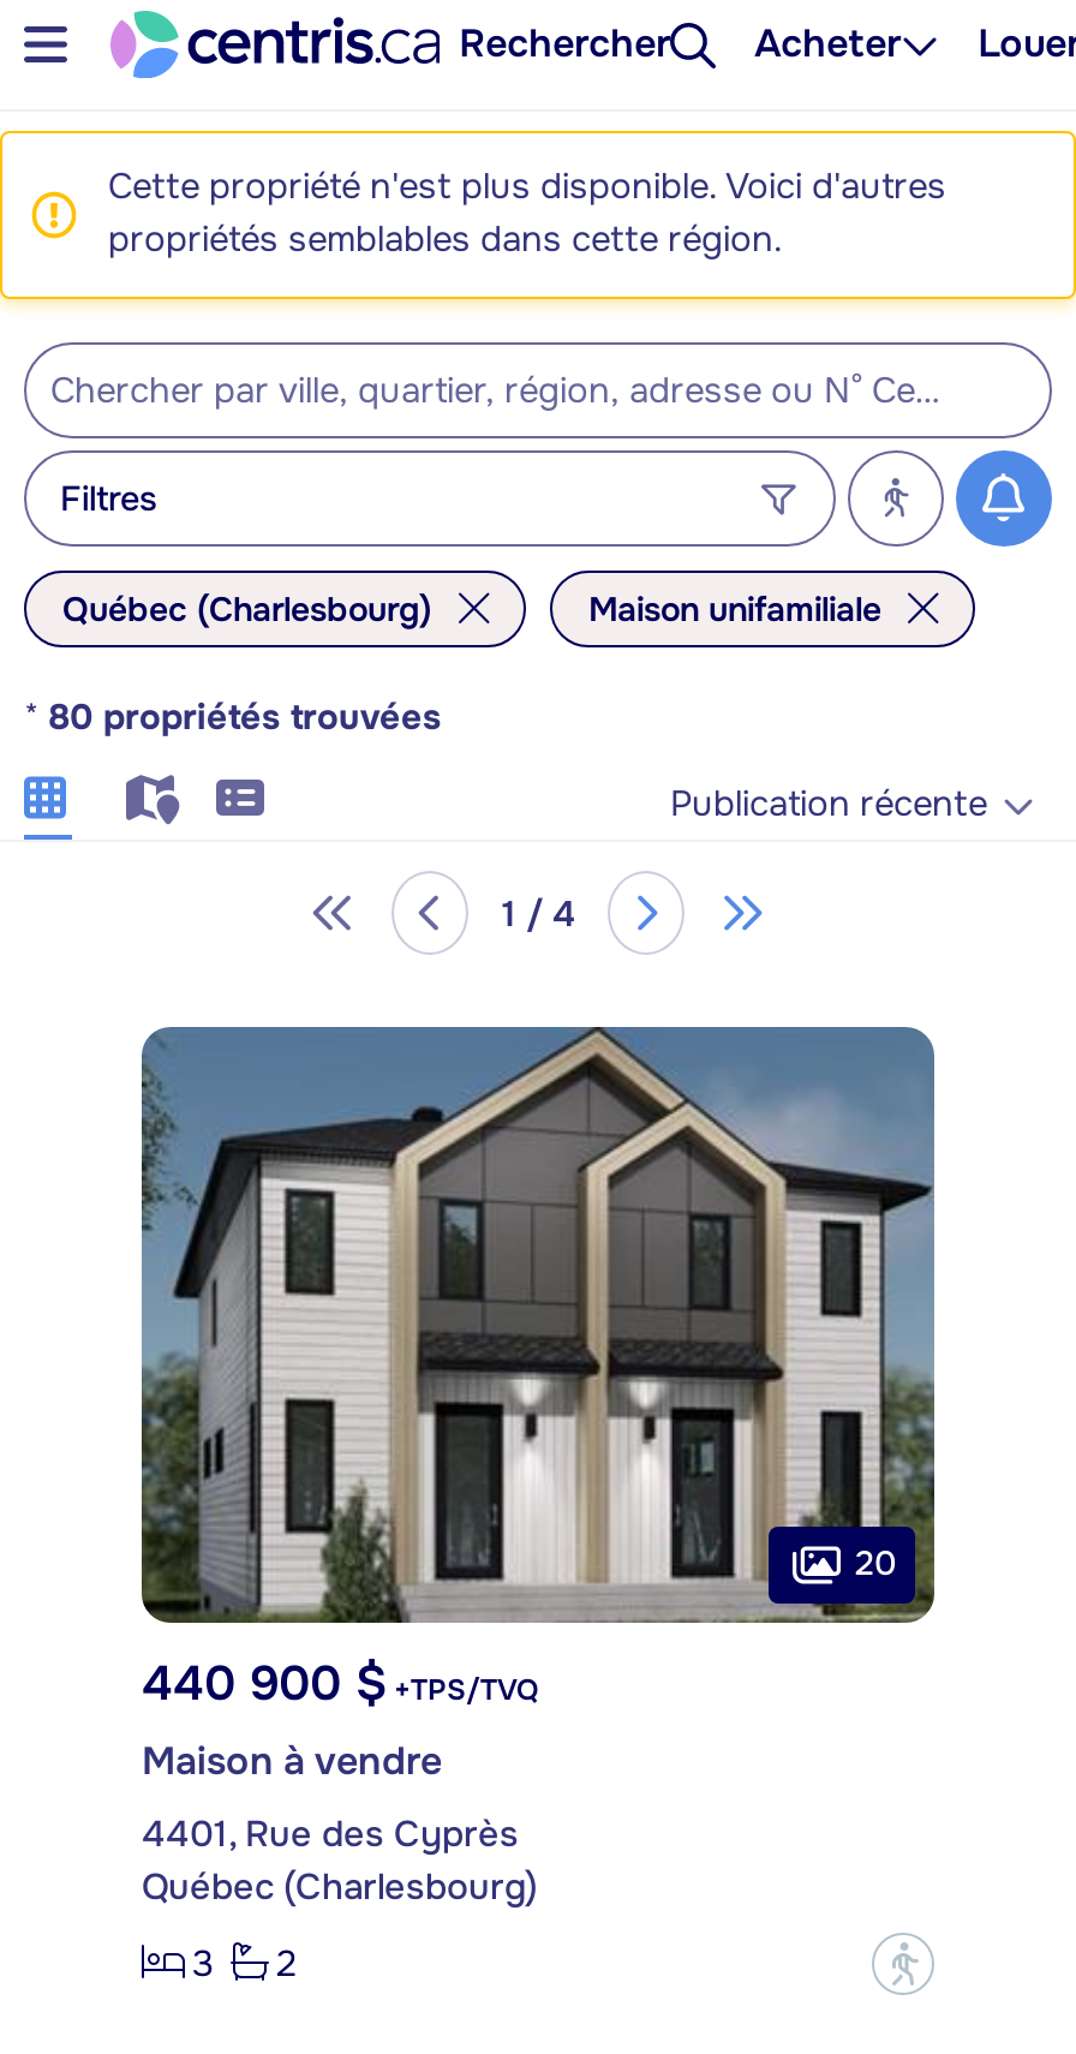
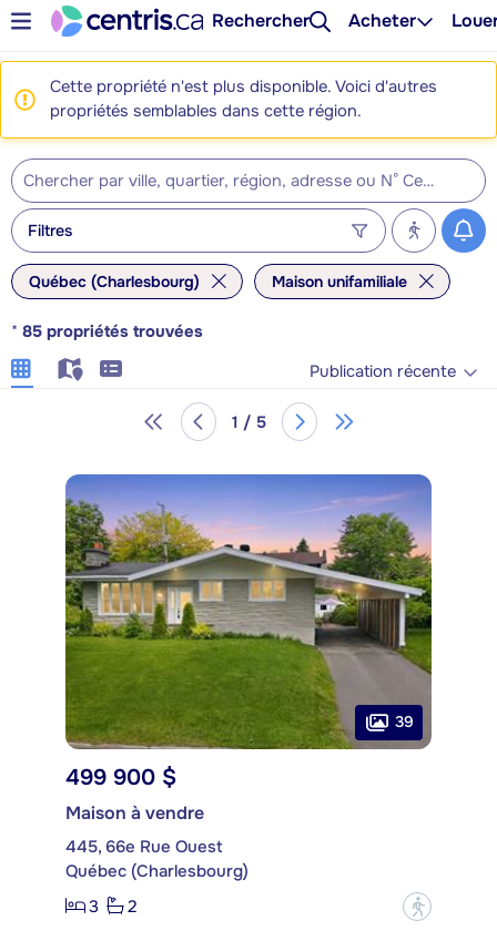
- * 80 propriétés trouvées
+ * 85 propriétés trouvées

- 1 / 4
+ 1 / 5

- [image]
- 20
+ [image]
+ 39

- 440 900 $+TPS/TVQ
+ 499 900 $

- 4401, Rue des Cyprès
+ 445, 66e Rue Ouest
